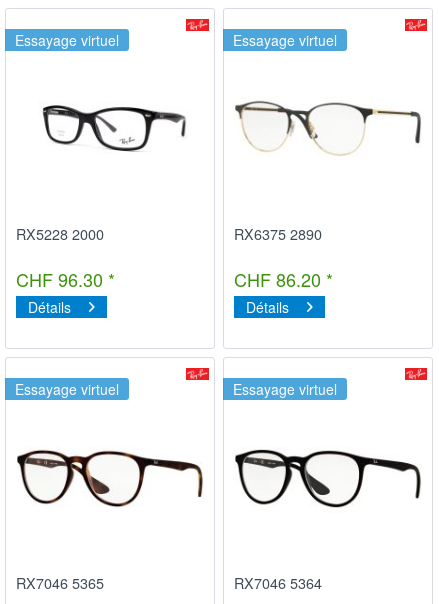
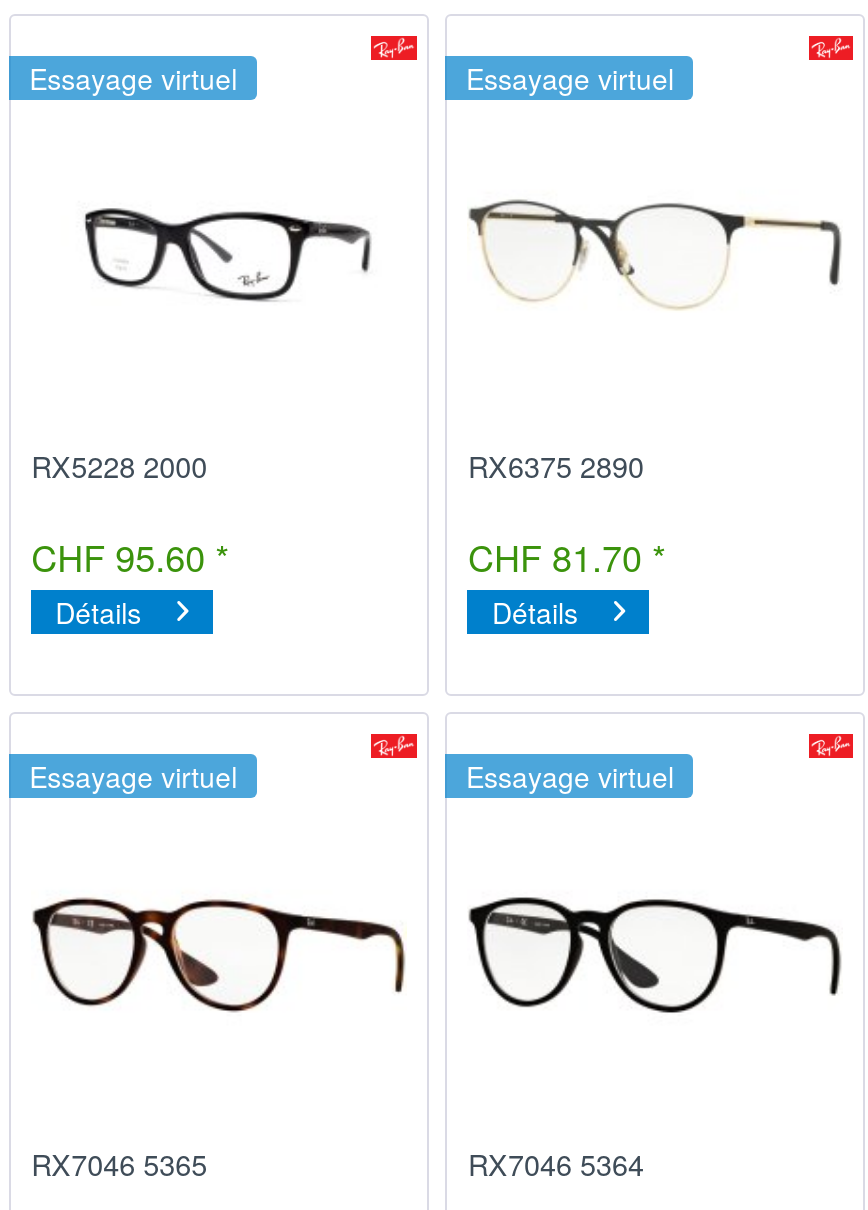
- CHF 96.30 *
+ CHF 95.60 *

- CHF 86.20 *
+ CHF 81.70 *
